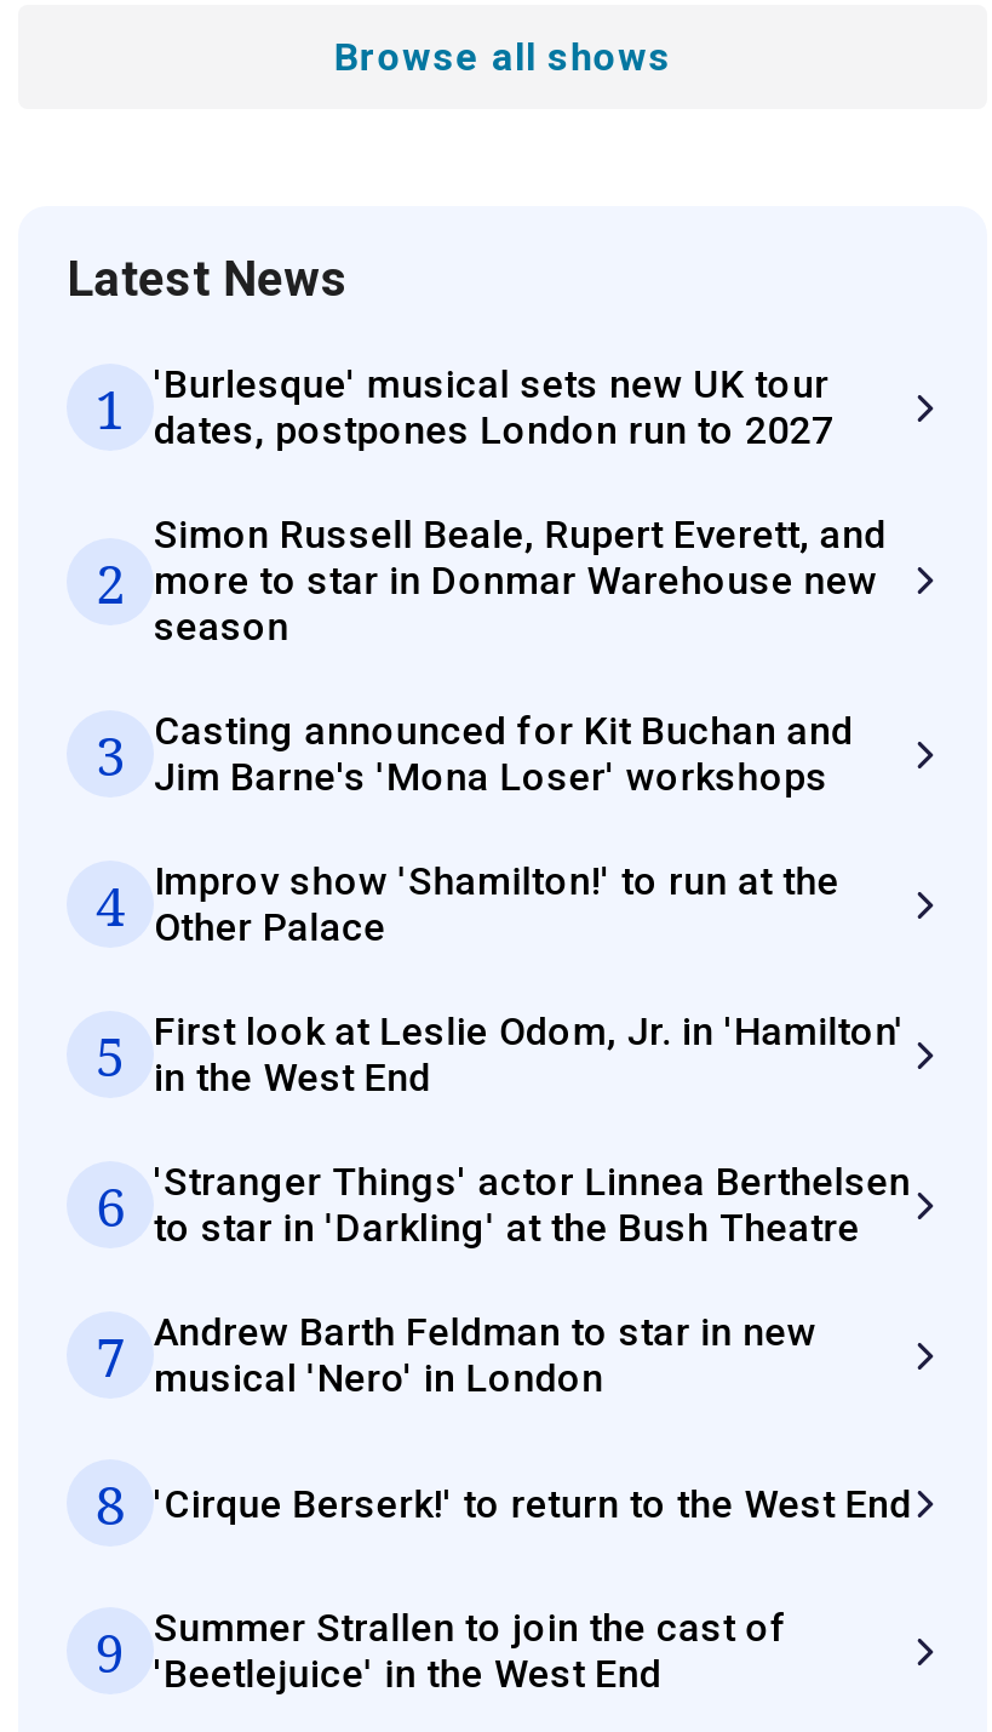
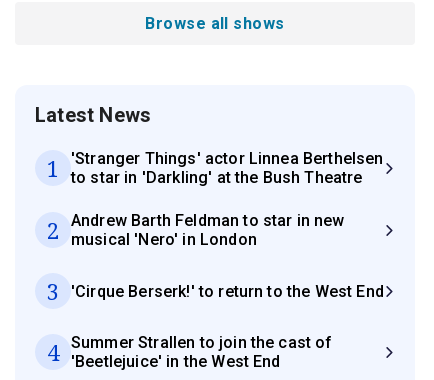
- 'Burlesque' musical sets new UK tour
- dates, postpones London run to 2027
- 2

- Simon Russell Beale, Rupert Everett, and
- more to star in Donmar Warehouse new
- season
- 3
- Casting announced for Kit Buchan and
- Jim Barne's 'Mona Loser' workshops
- 4
- Improv show 'Shamilton!' to run at the
- Other Palace
- 5
- First look at Leslie Odom, Jr. in 'Hamilton'
- in the West End
- 6

- 7 Andrew Barth Feldman to star in new musical 'Nero' in London
+ 2 Andrew Barth Feldman to star in new musical 'Nero' in London

- 8 'Cirque Berserk!' to return to the West End
+ 3 'Cirque Berserk!' to return to the West End

- 9 Summer Strallen to join the cast of 'Beetlejuice' in the West End
+ 4 Summer Strallen to join the cast of 'Beetlejuice' in the West End
